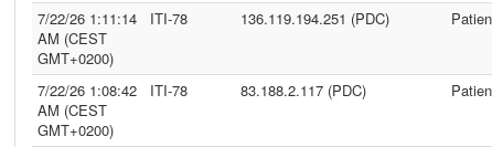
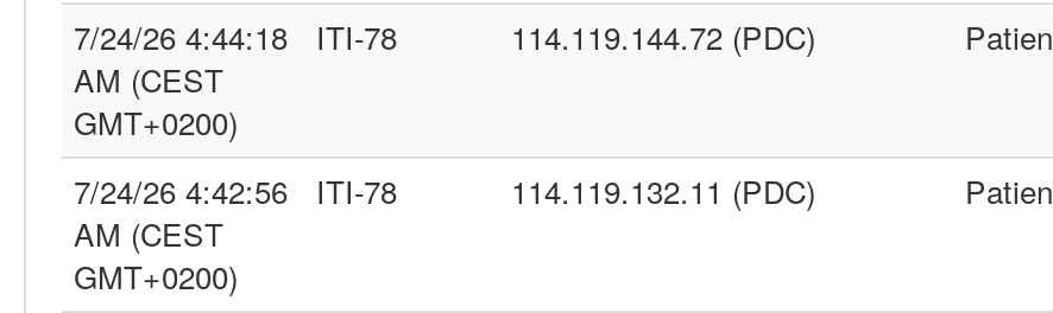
- 7/22/26 1:11:14 ITI-78
+ 7/24/26 4:44:18 ITI-78

- 136.119.194.251 (PDC)
+ 114.119.144.72 (PDC)

- 7/22/26 1:08:42 ITI-78
+ 7/24/26 4:42:56 ITI-78

- 83.188.2.117 (PDC)
+ 114.119.132.11 (PDC)
